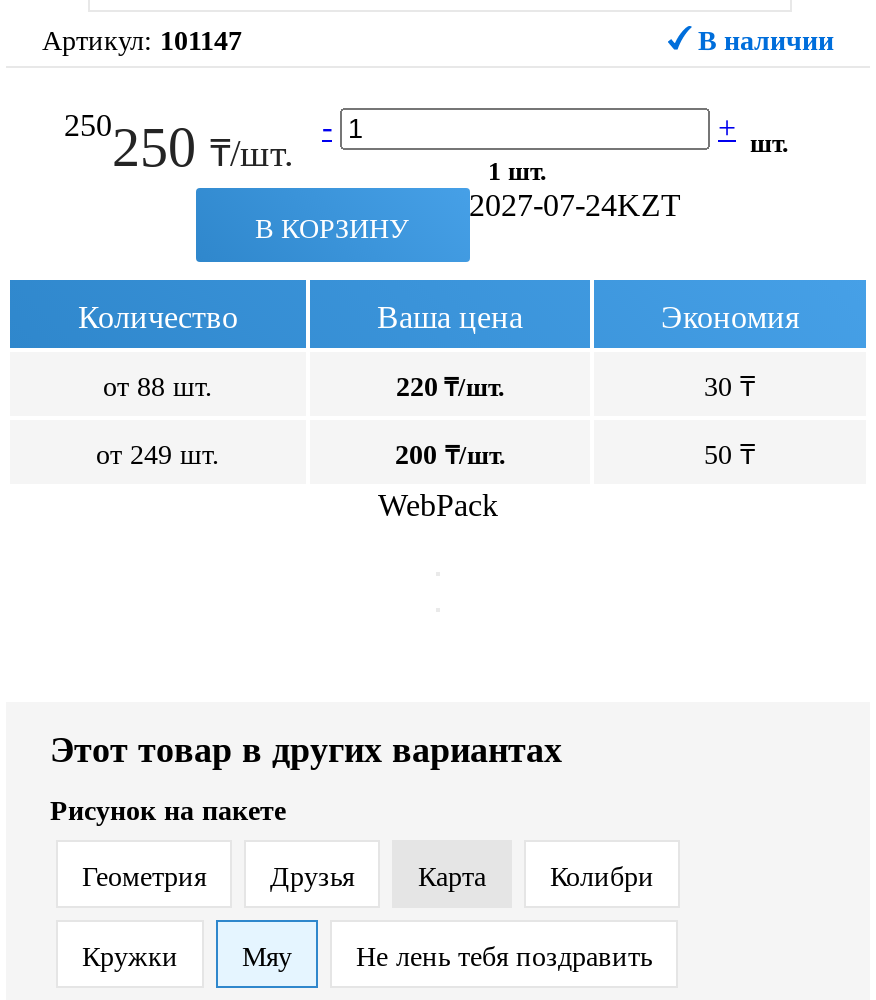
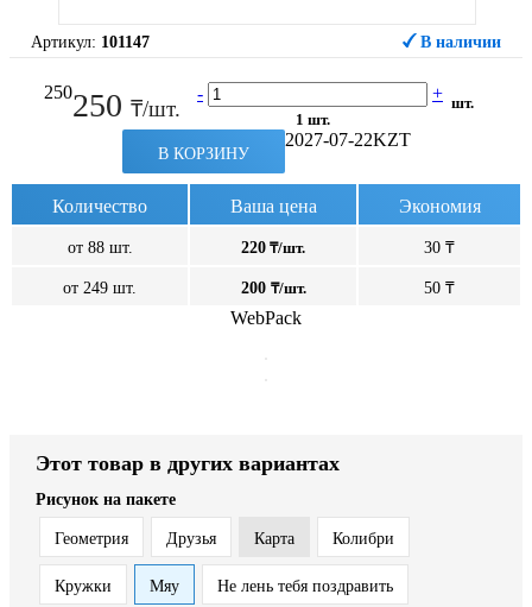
- 2027-07-24KZT
+ 2027-07-22KZT
